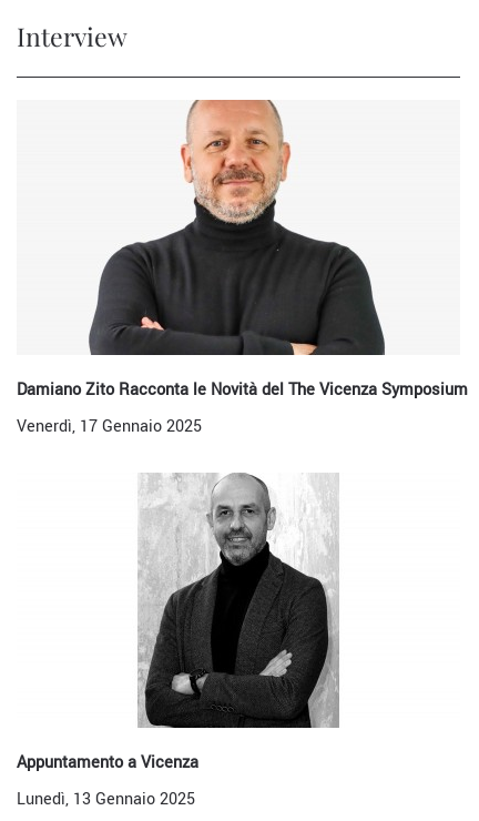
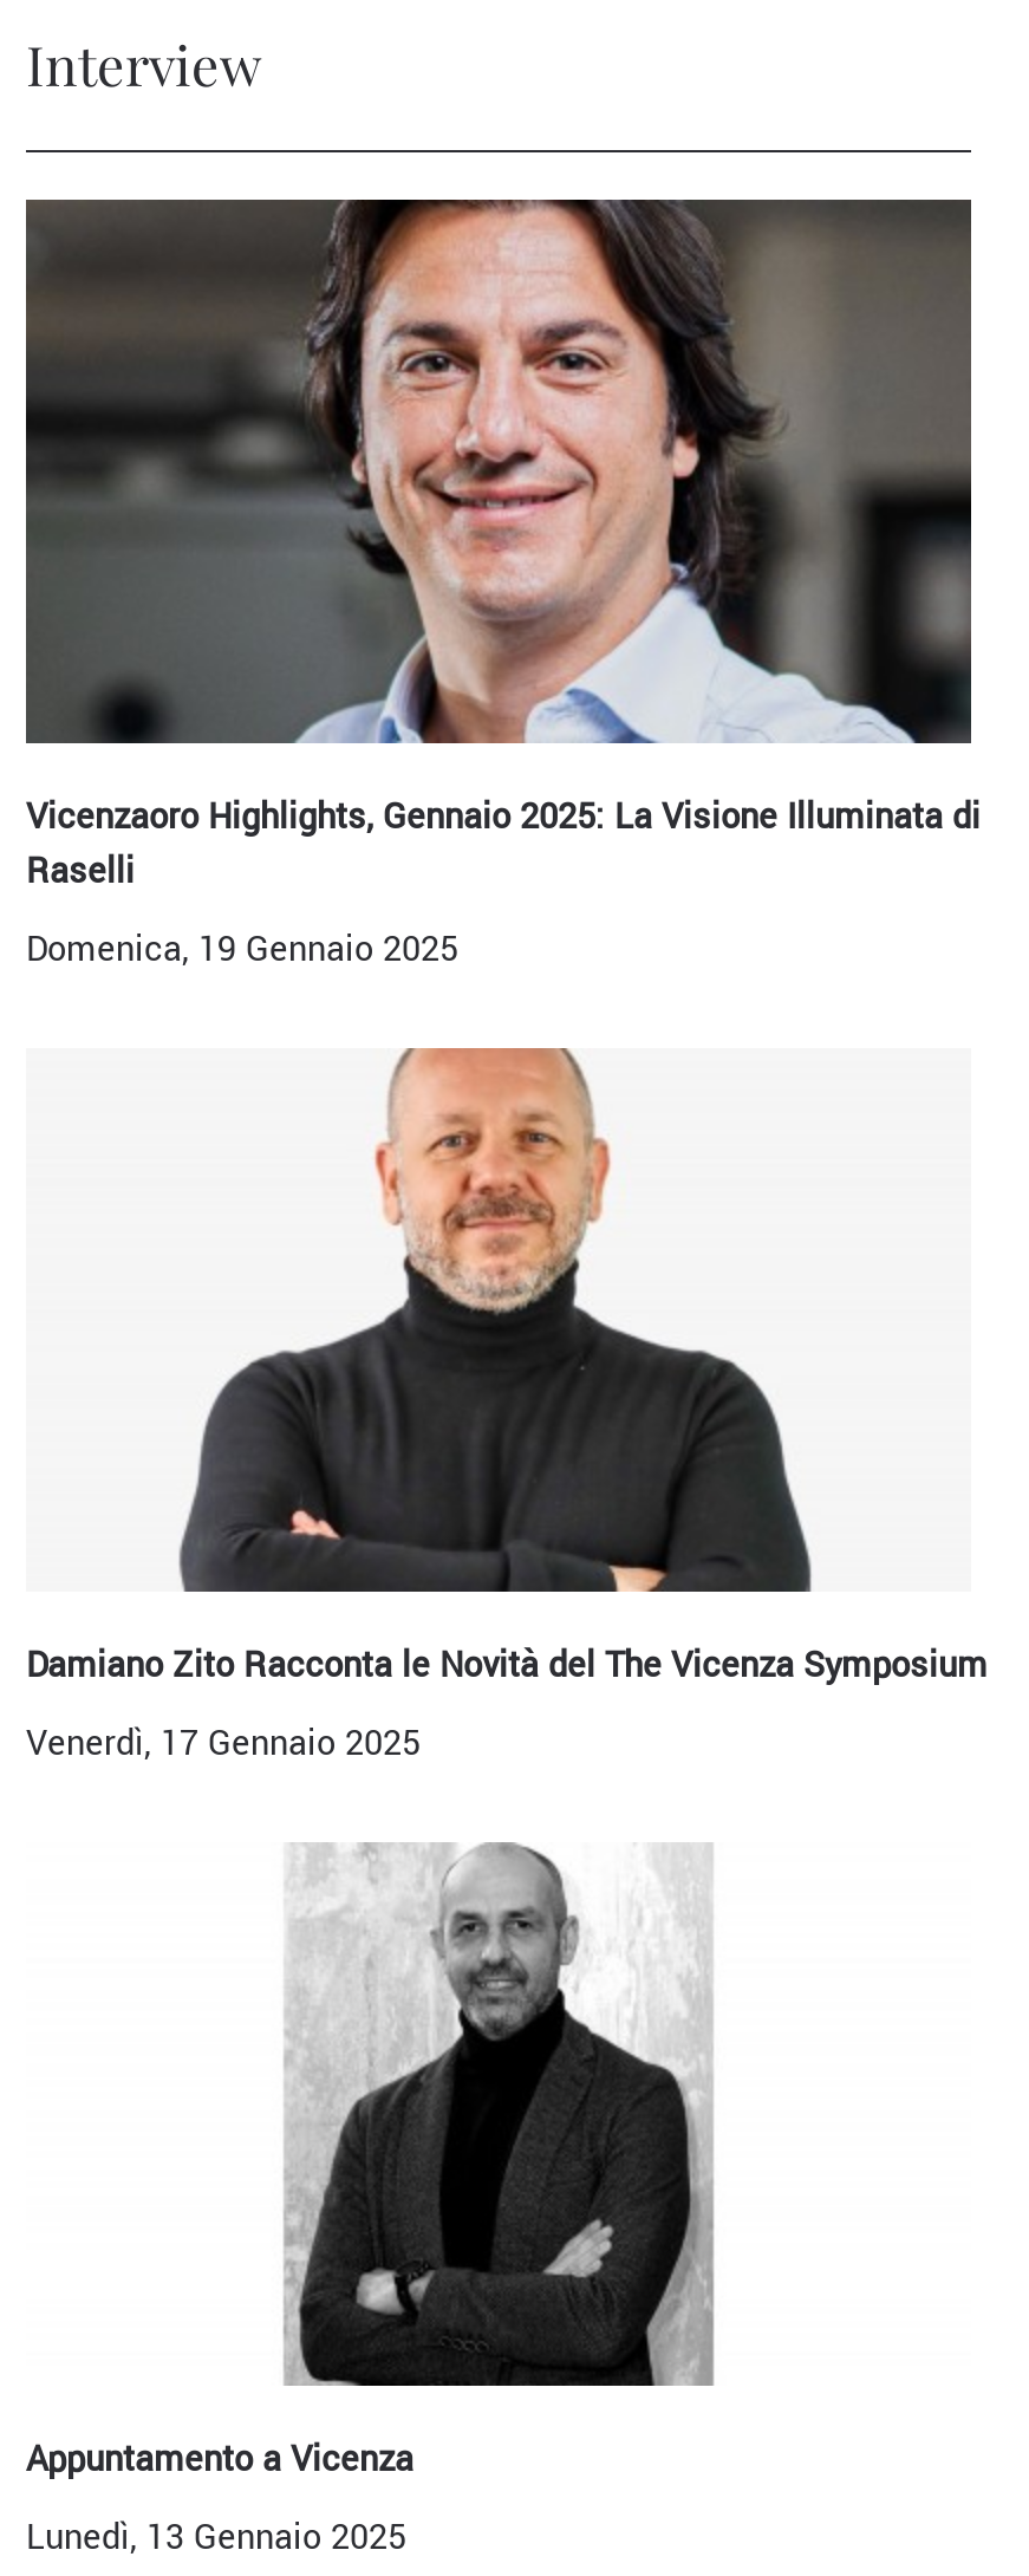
+ [image]
+ Vicenzaoro Highlights, Gennaio 2025: La Visione Illuminata di
+ Raselli
+ Domenica, 19 Gennaio 2025
